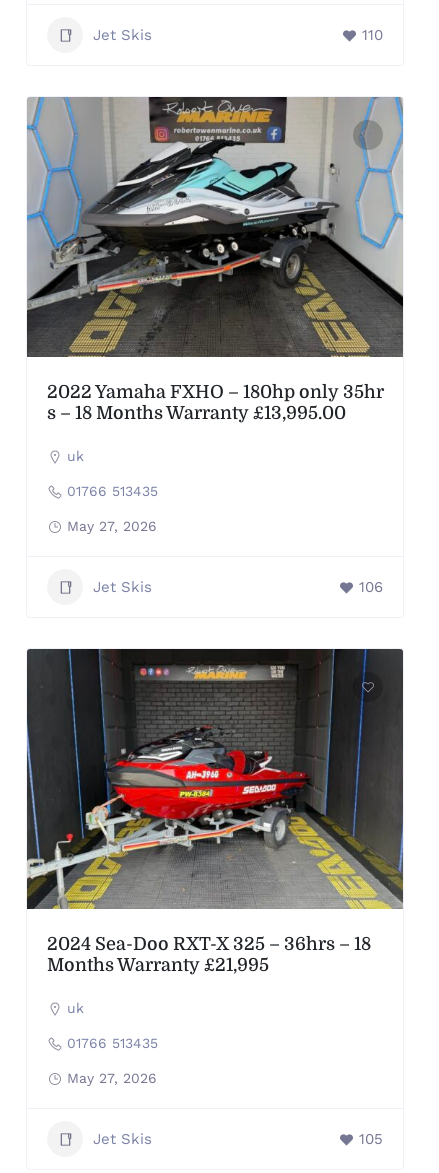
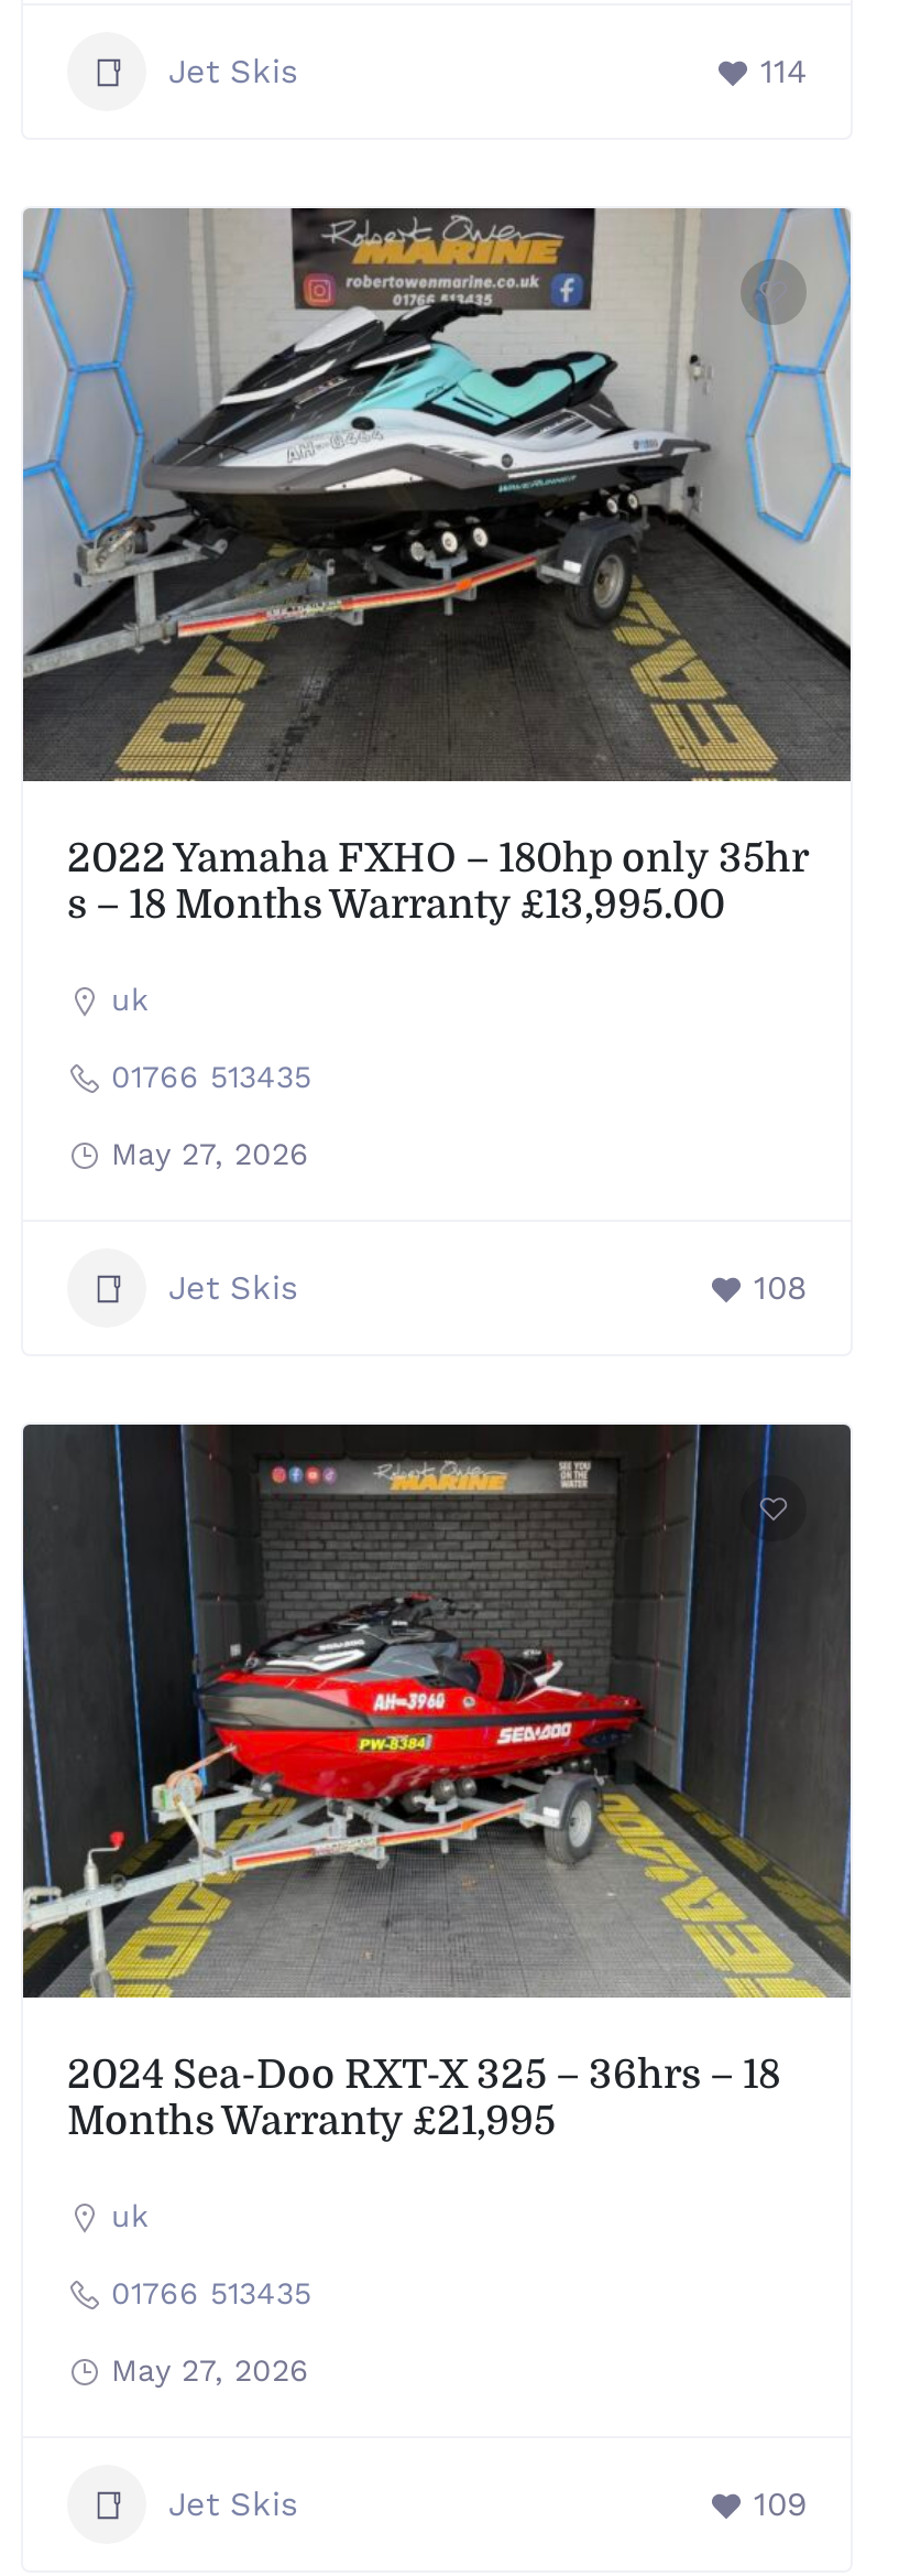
- 110
+ 114

- 106
+ 108

- 105
+ 109
